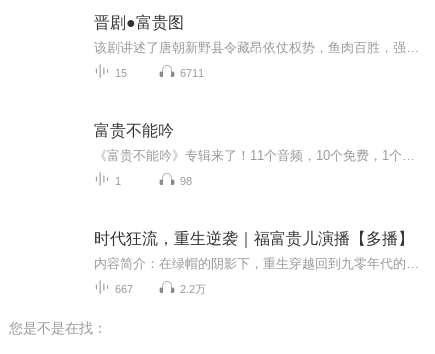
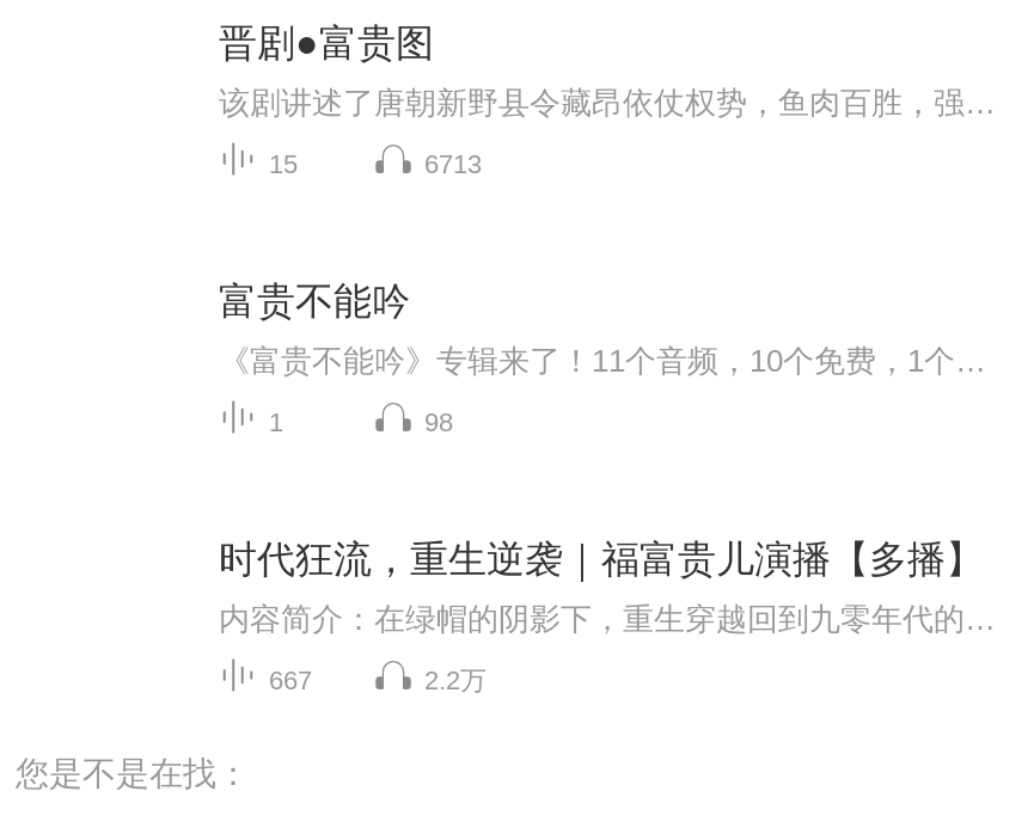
- 6711
+ 6713
